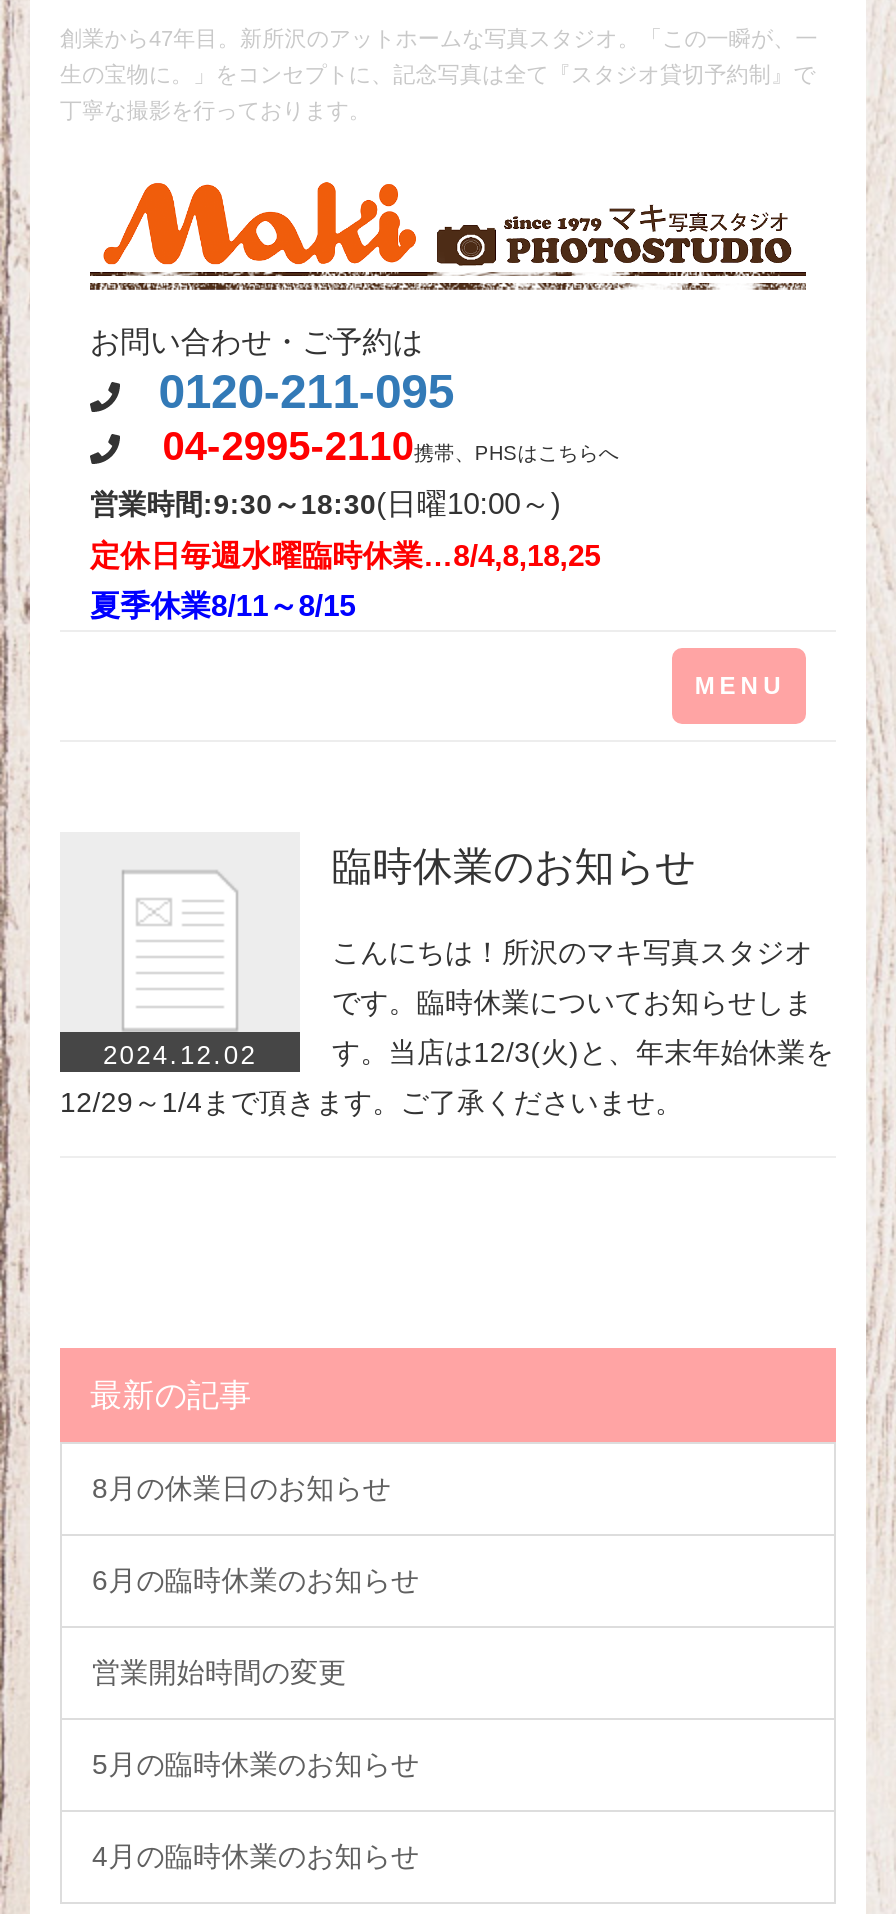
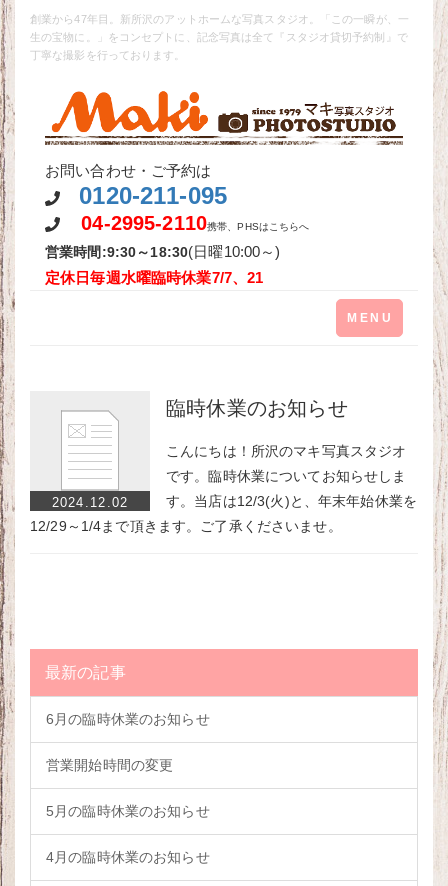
- 定休日毎週水曜臨時休業…8/4,8,18,25
- 夏季休業8/11～8/15
+ 定休日毎週水曜臨時休業7/7、21

- 8月の休業日のお知らせ
